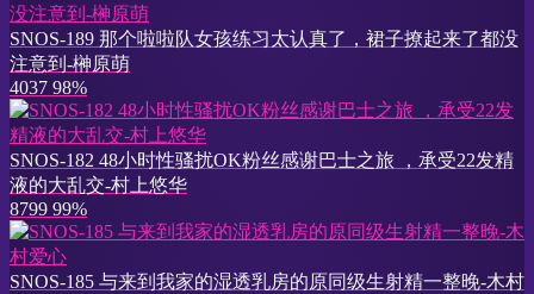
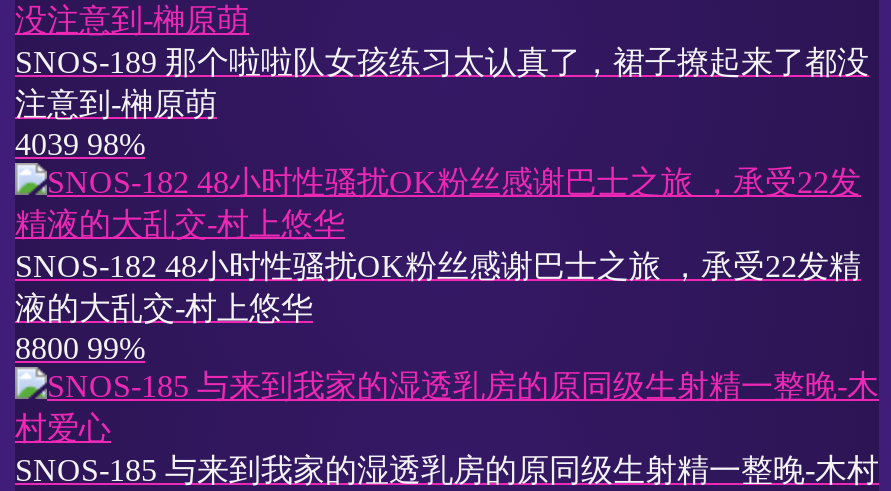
- 4037 98%
+ 4039 98%

- 8799 99%
+ 8800 99%
